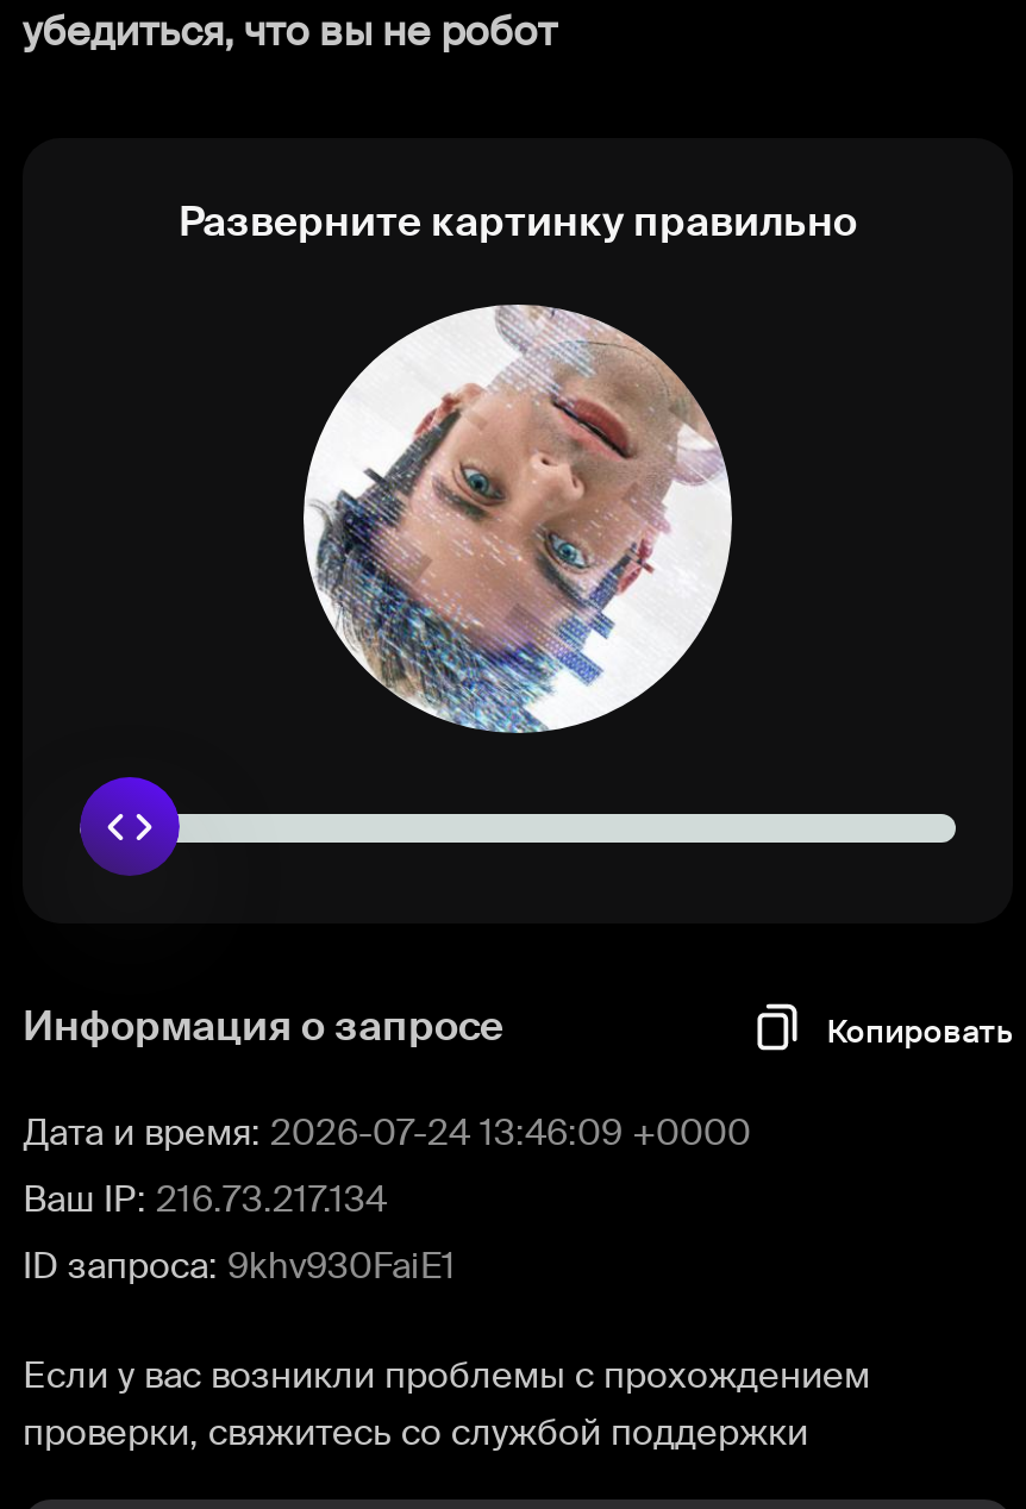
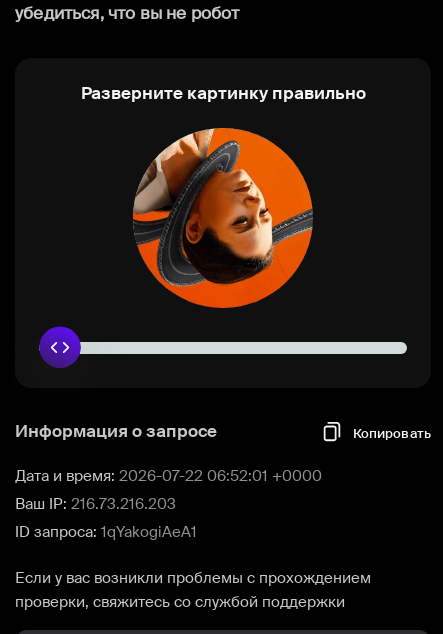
- [image]
+ [image]

- Дата и время: 2026-07-24 13:46:09 +0000
+ Дата и время: 2026-07-22 06:52:01 +0000

- Ваш IP: 216.73.217.134
+ Ваш IP: 216.73.216.203

- ID запроса: 9khv930FaiE1
+ ID запроса: 1qYakogiAeA1
